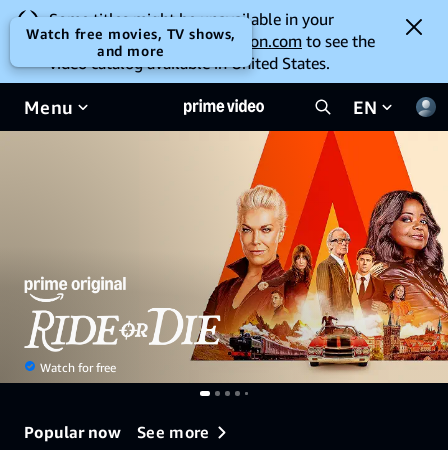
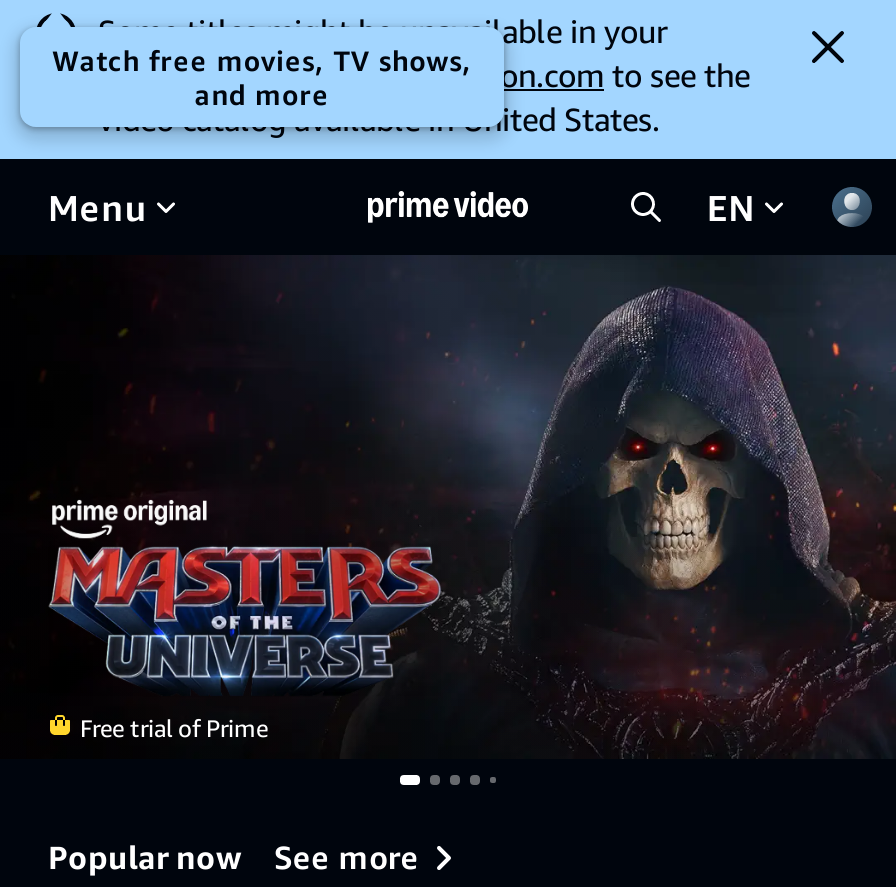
- [image]
- Watch for free
+ [image]
+ Free trial of Prime
